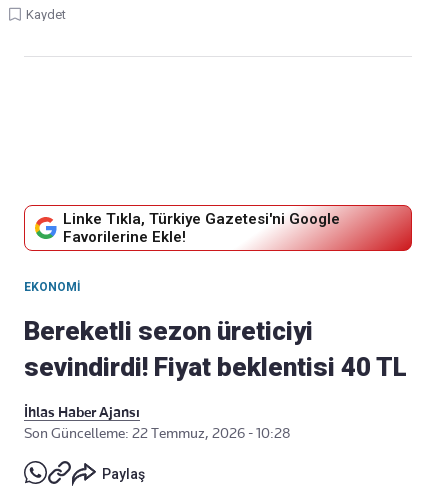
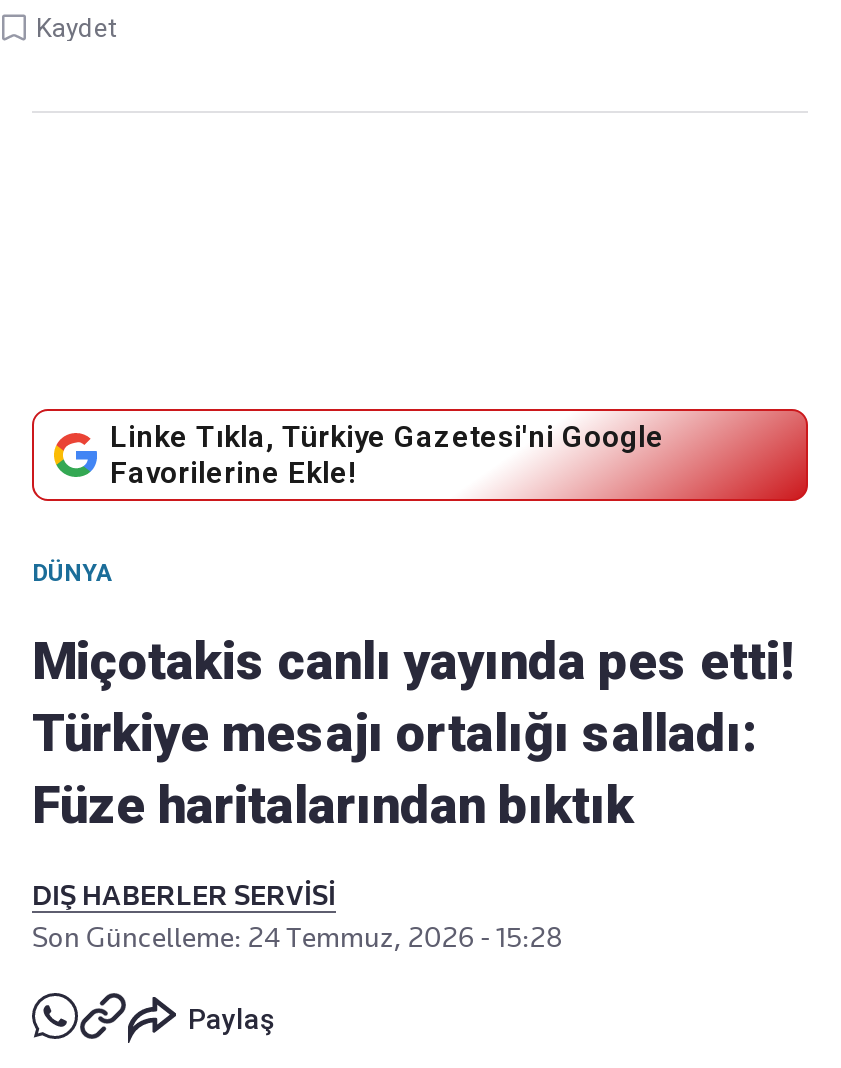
- EKONOMI
+ DÜNYA

- Bereketli sezon üreticiyi
- sevindirdi! Fiyat beklentisi 40 TL
+ Miçotakis canlı yayında pes etti!
+ Türkiye mesajı ortalığı salladı:
+ Füze haritalarından bıktık

- İhlas Haber Ajansı
- Son Güncelleme: 22 Temmuz, 2026 - 10:28
+ DIŞ HABERLER SERVİSİ
+ Son Güncelleme: 24 Temmuz, 2026 - 15:28
